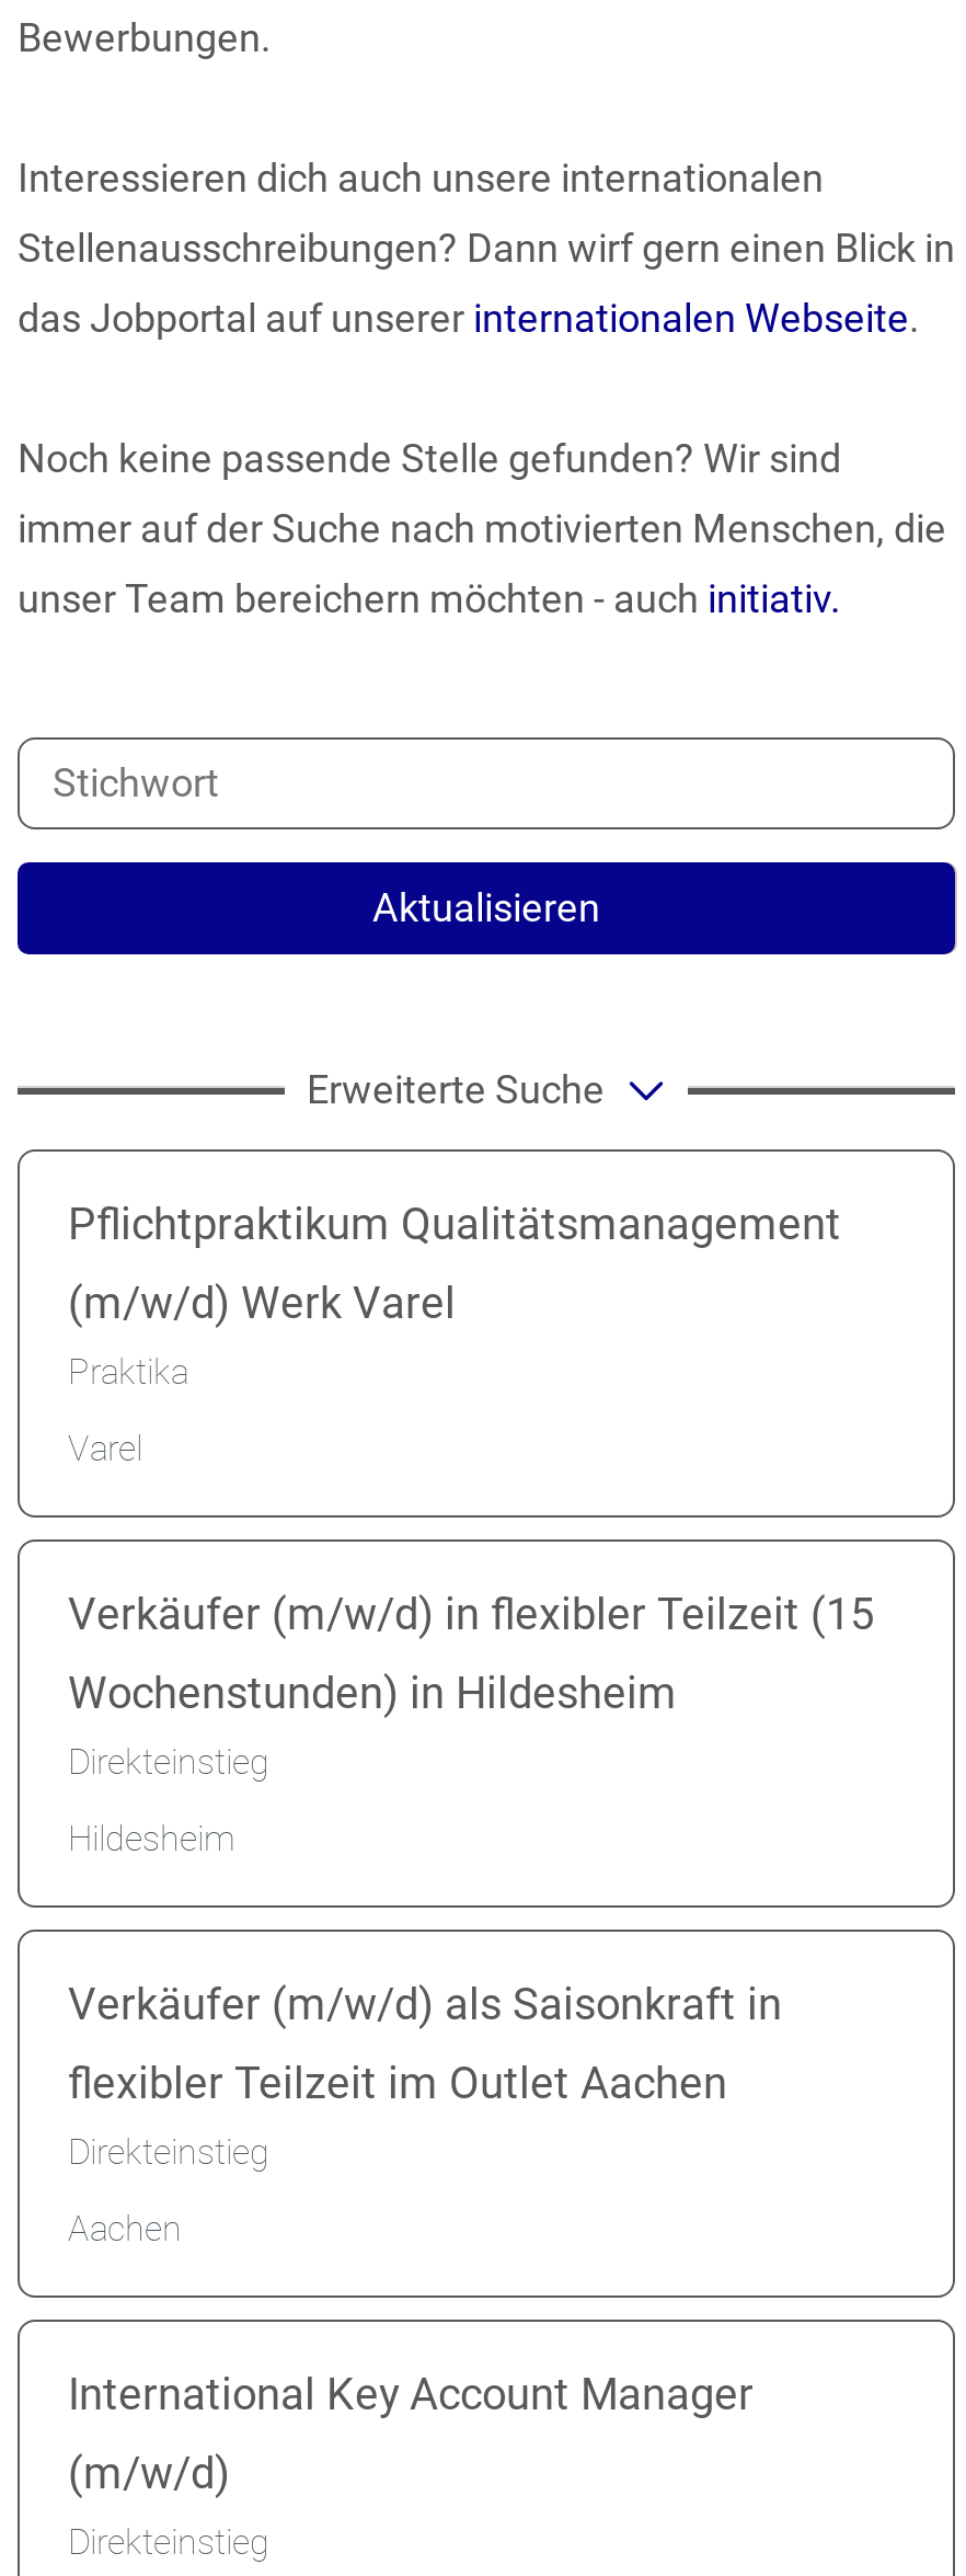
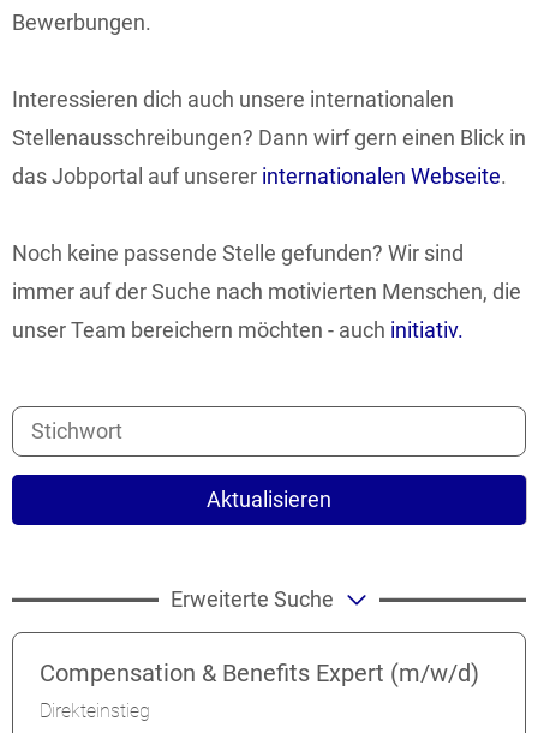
- Pflichtpraktikum Qualitätsmanagement
- (m/w/d) Werk Varel
- Praktika
- Varel
- Verkäufer (m/w/d) in flexibler Teilzeit (15
- Wochenstunden) in Hildesheim
- Direkteinstieg
- Hildesheim
- Verkäufer (m/w/d) als Saisonkraft in
- flexibler Teilzeit im Outlet Aachen
- Direkteinstieg
- Aachen
- International Key Account Manager
- (m/w/d)
+ Compensation & Benefits Expert (m/w/d)
